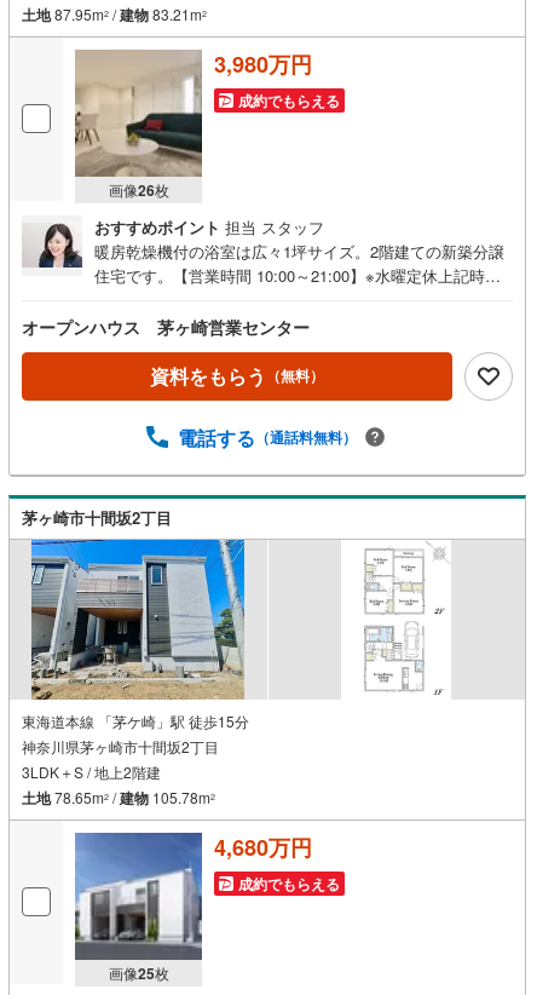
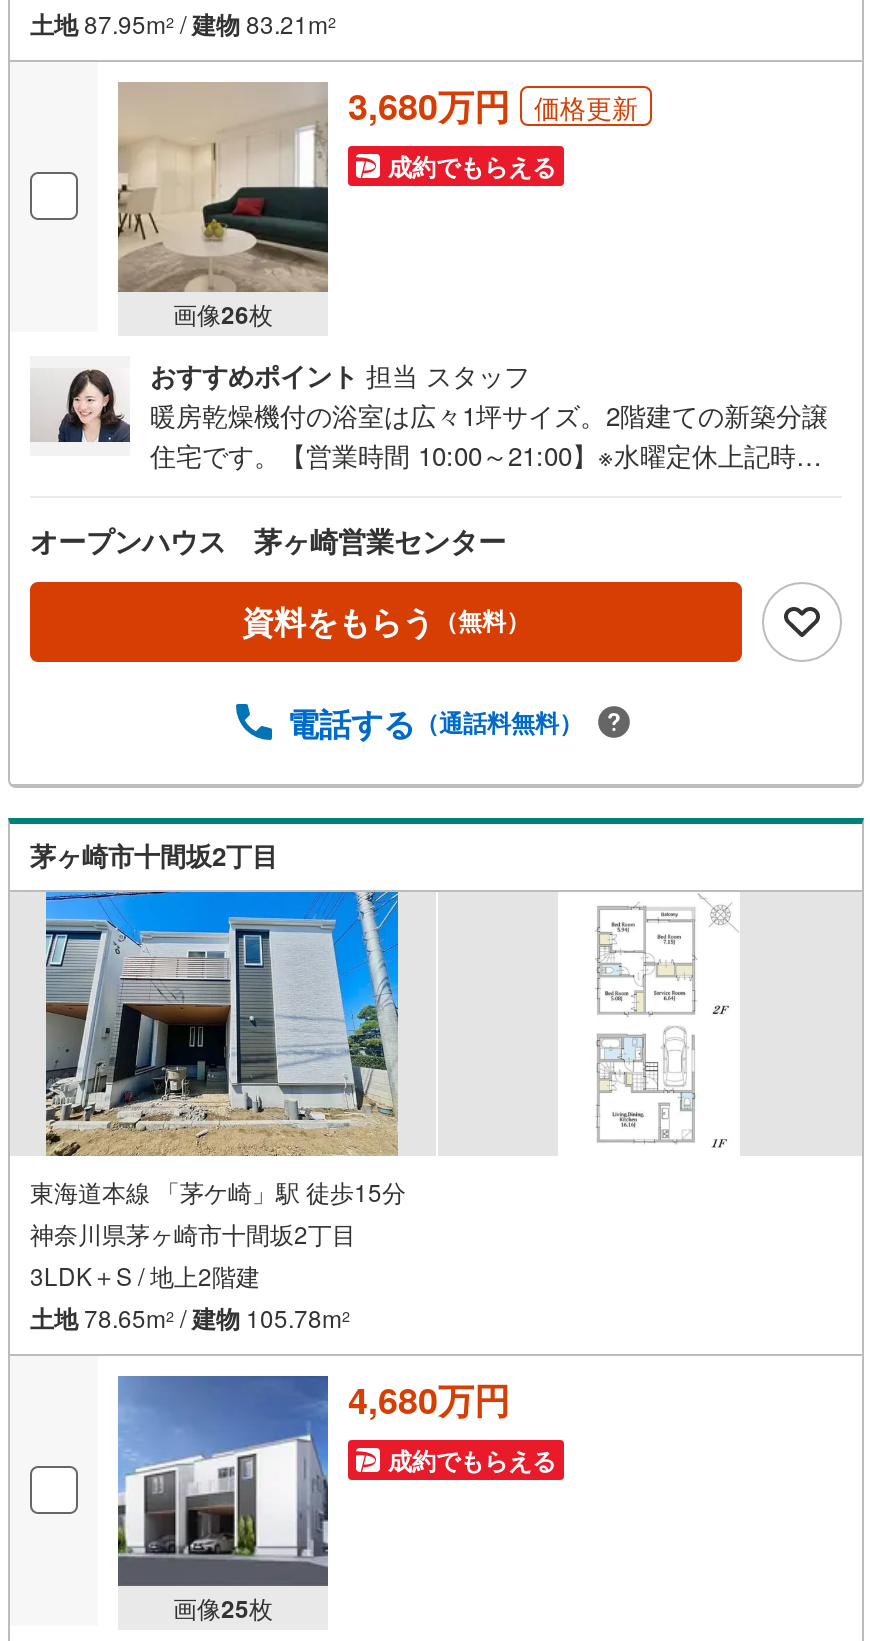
- 3,980万円
+ 3,680万円
+ 価格更新
